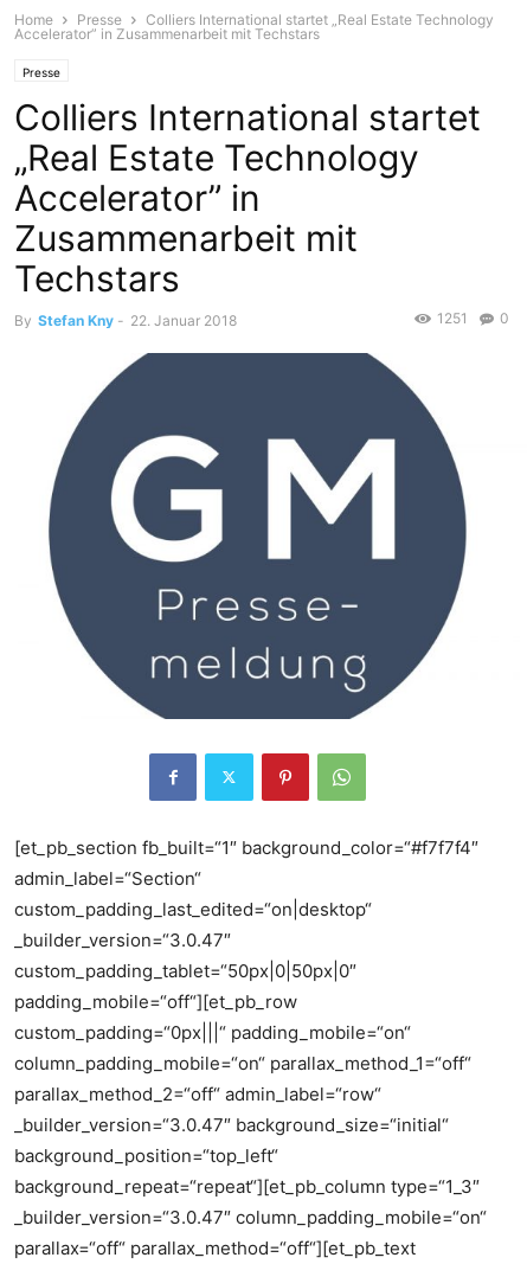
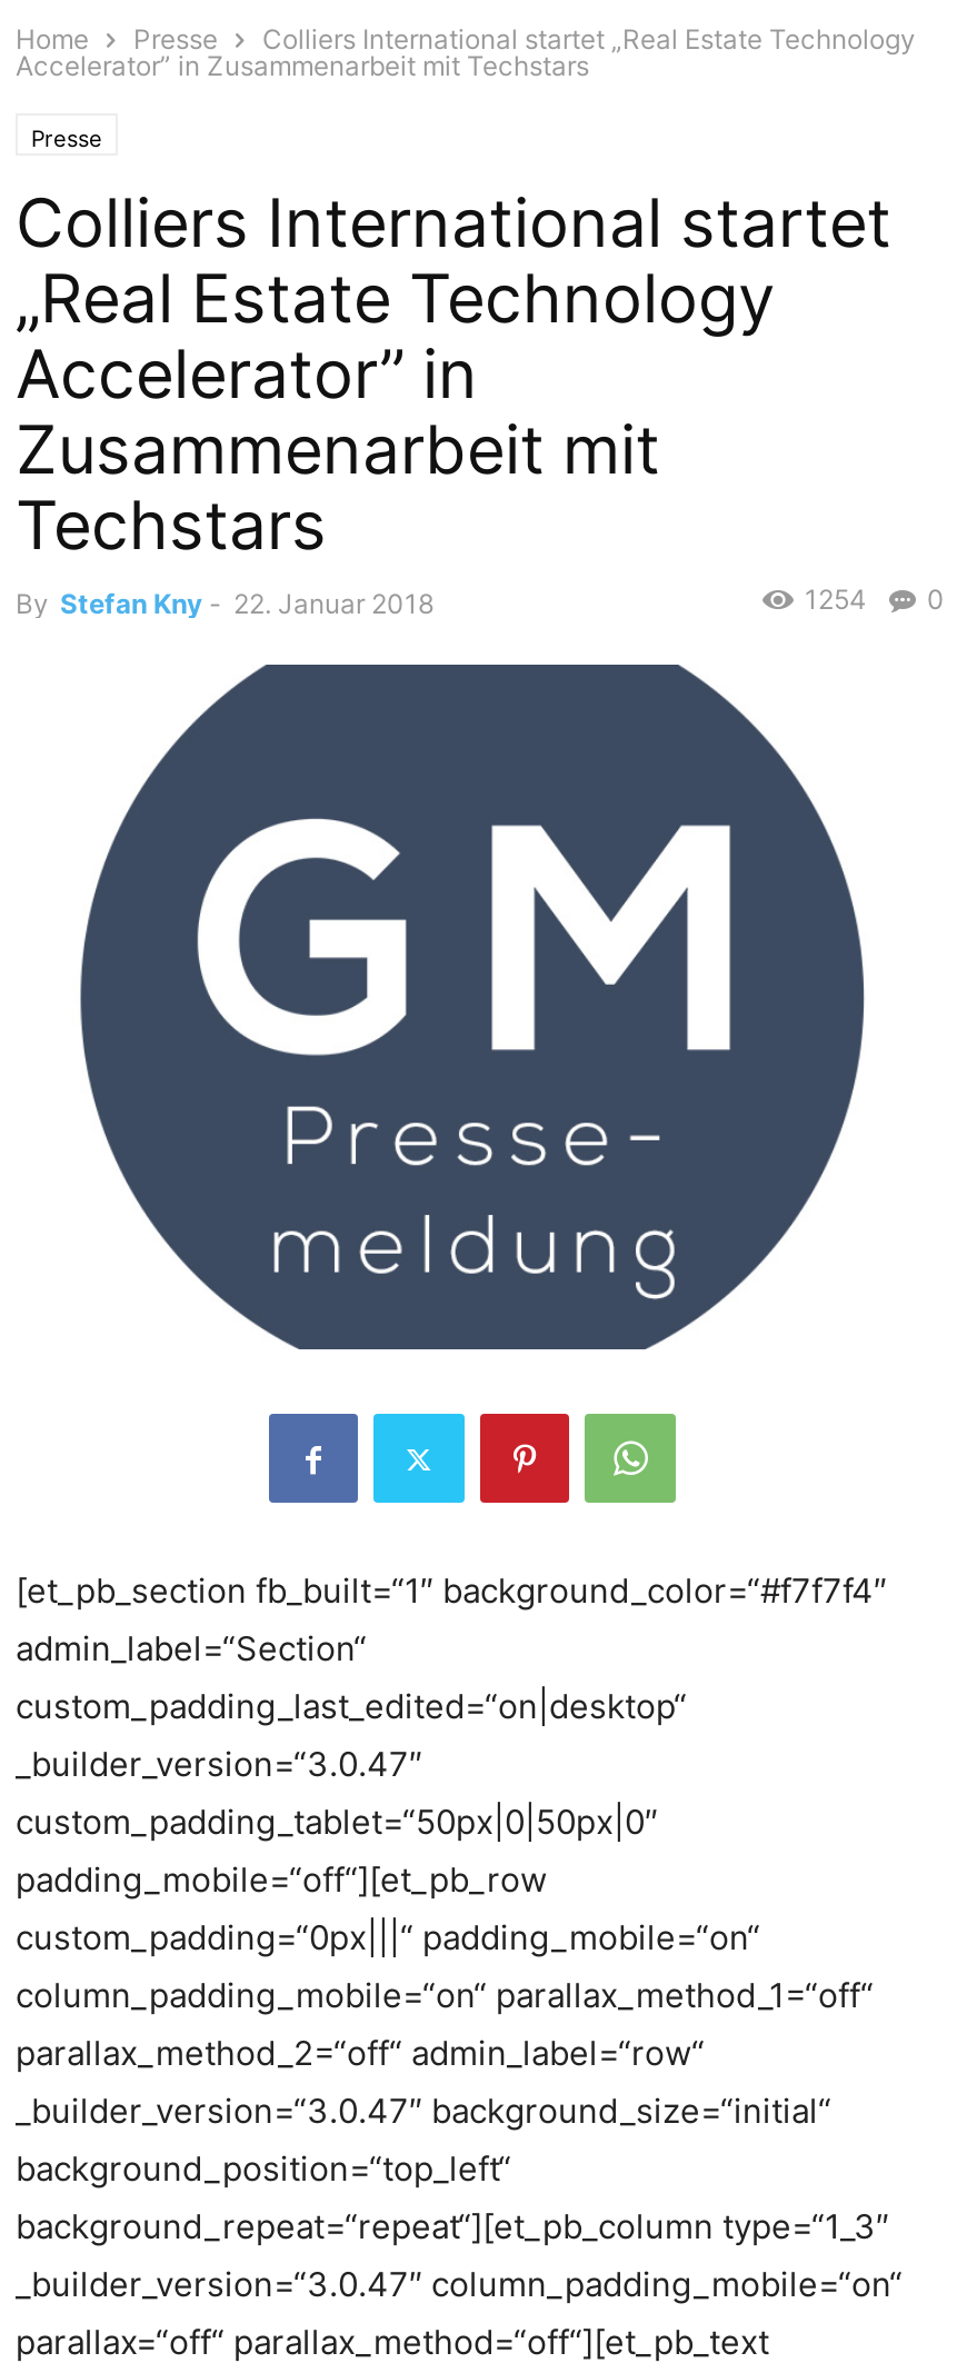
- 1251 0
+ 1254 0
